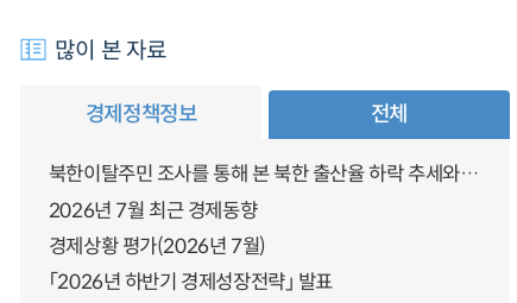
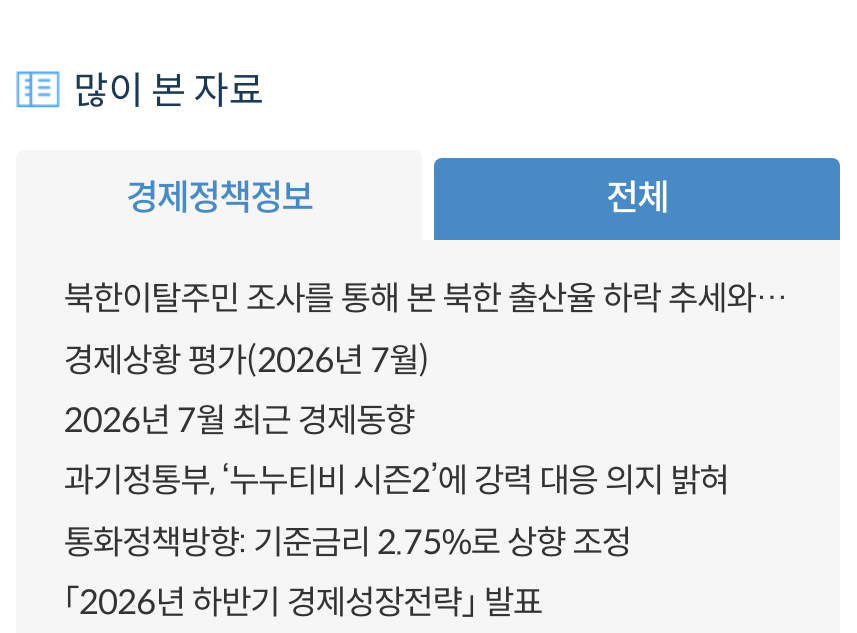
+ 과기정통부, ‘누누티비 시즌2’에 강력 대응 의지 밝혀
+ 통화정책방향: 기준금리 2.75%로 상향 조정

moved up: 경제상황 평가(2026년 7월)
